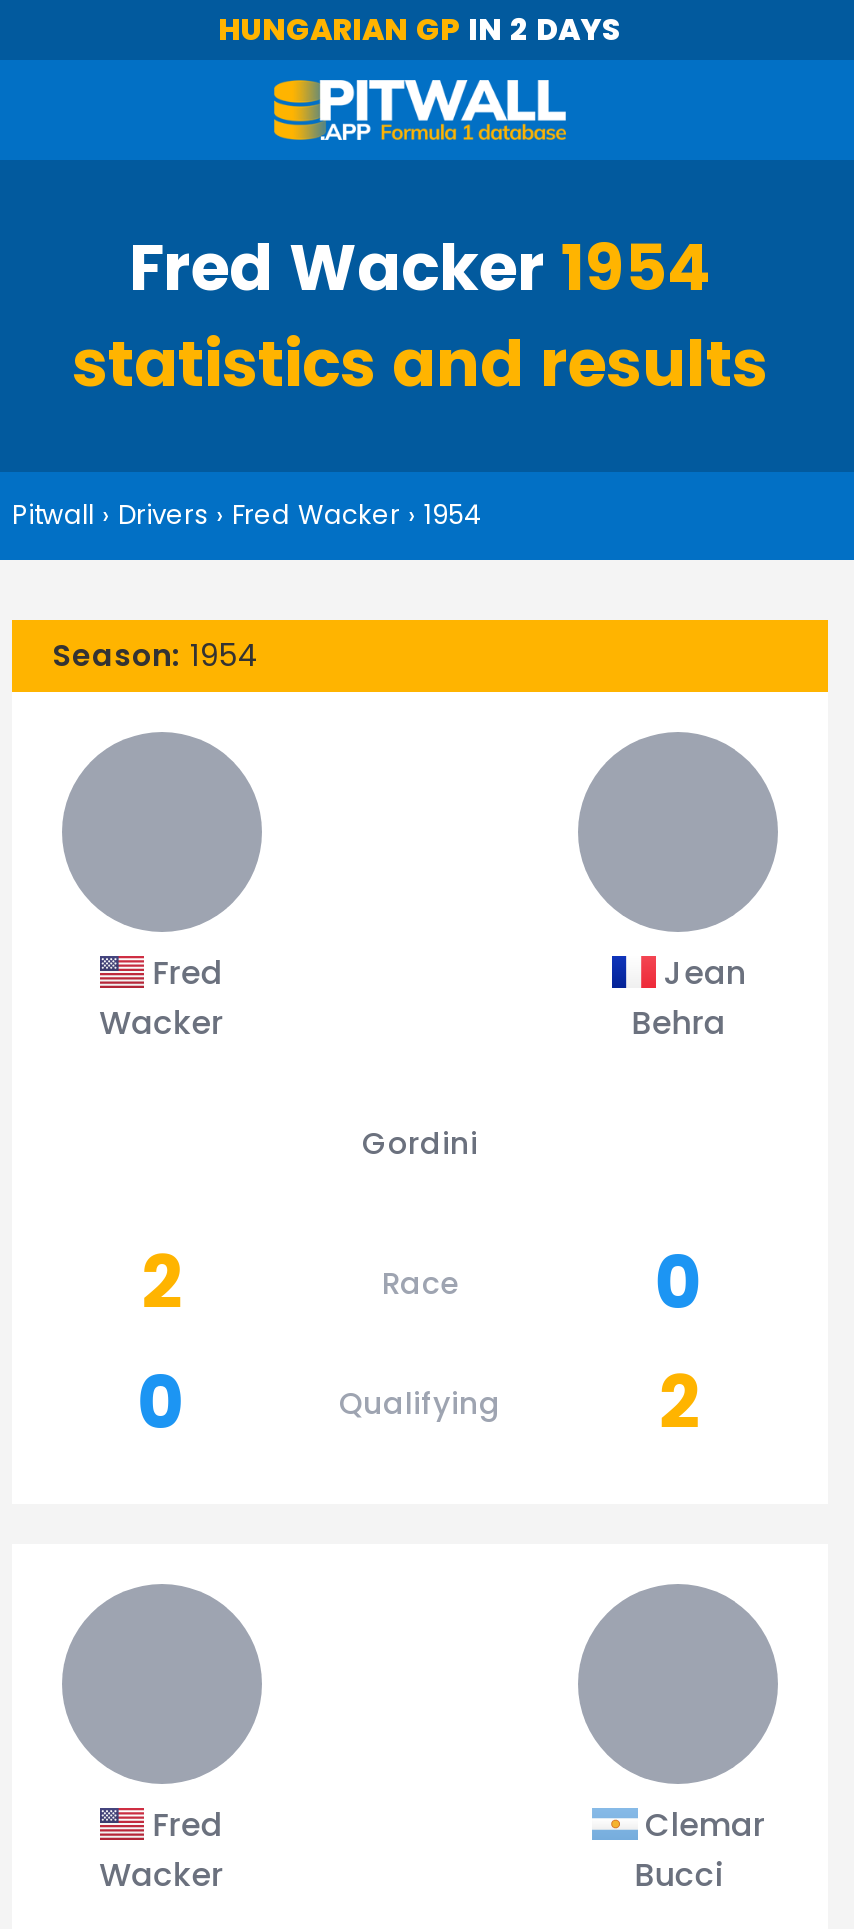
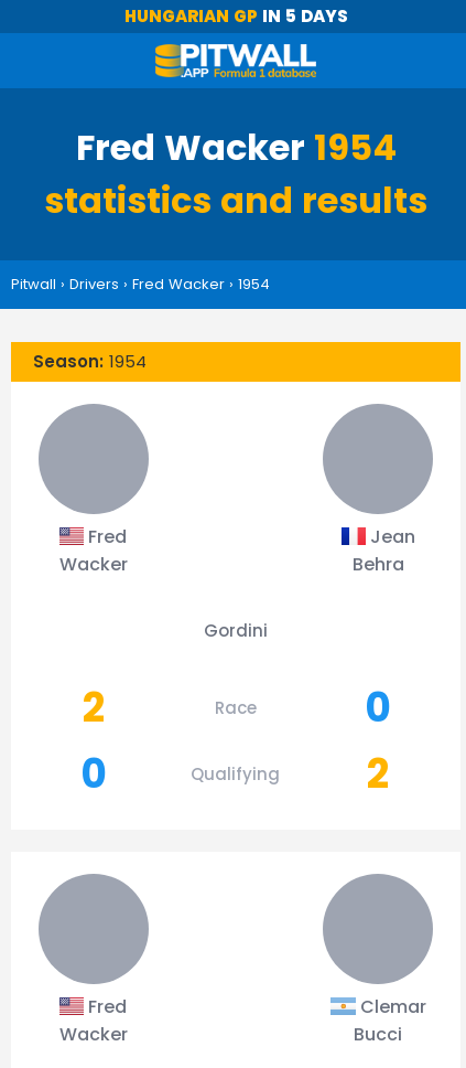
- HUNGARIAN GP IN 2 DAYS
+ HUNGARIAN GP IN 5 DAYS
